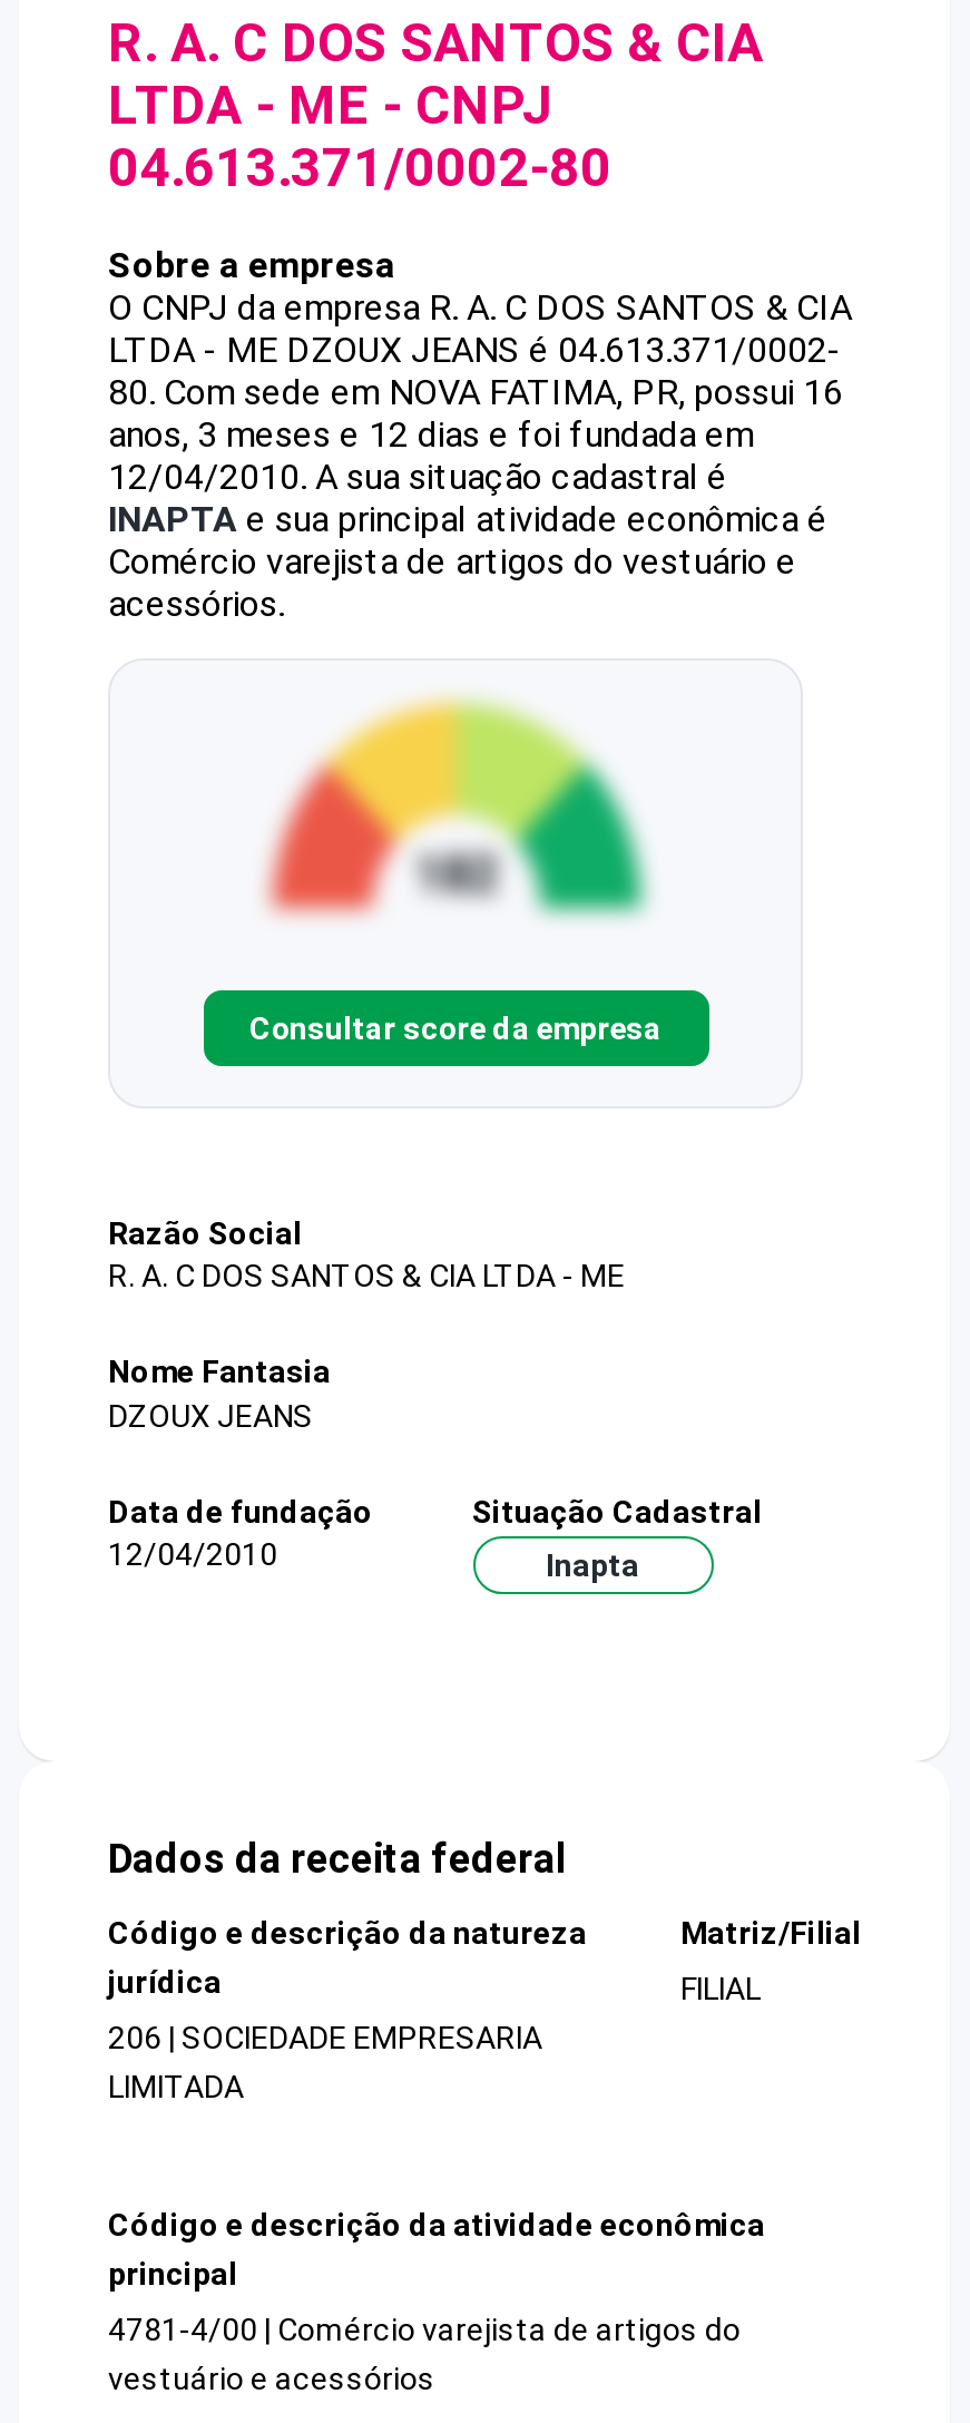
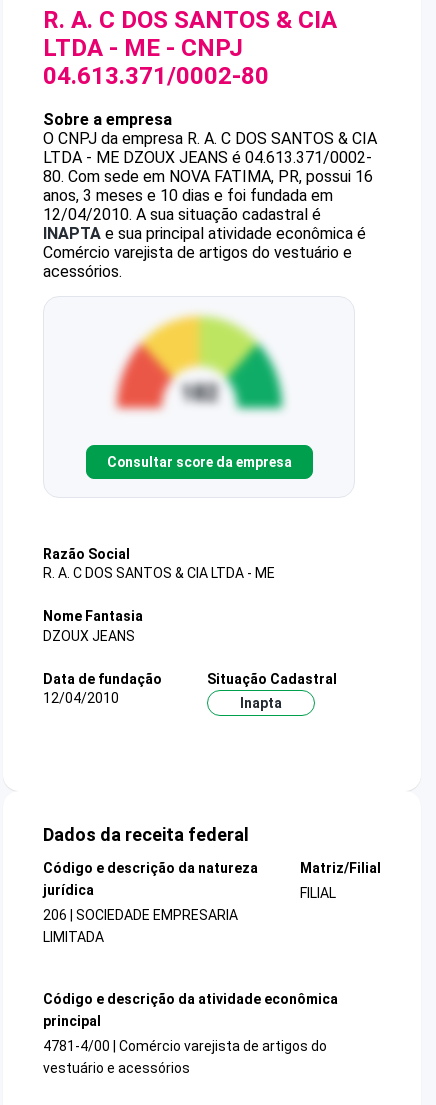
- anos, 3 meses e 12 dias e foi fundada em
+ anos, 3 meses e 10 dias e foi fundada em
